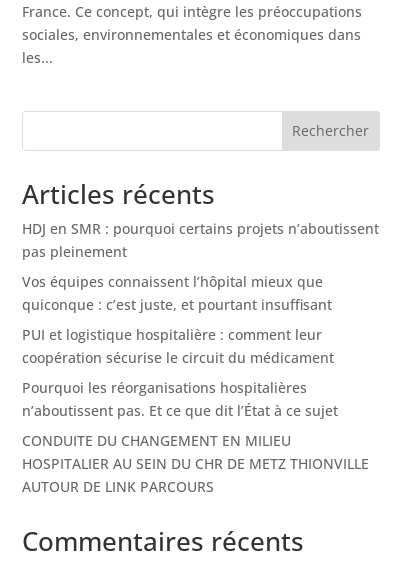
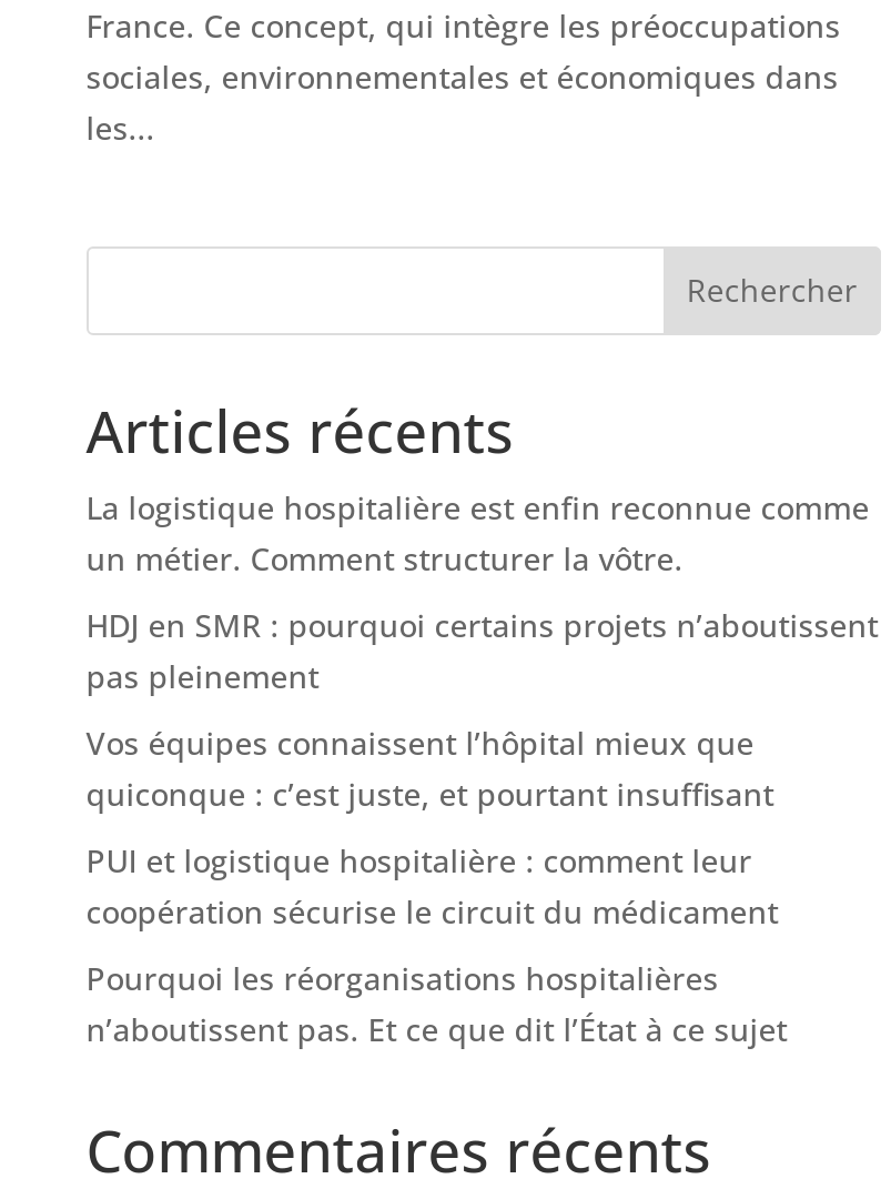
+ La logistique hospitalière est enfin reconnue comme
+ un métier. Comment structurer la vôtre.

moved down: HDJ en SMR : pourquoi certains projets n’aboutissent | pas pleinement | Vos équipes connaissent l’hôpital mieux que | quiconque : c’est juste, et pourtant insuffisant | PUI et logistique hospitalière : comment leur | coopération sécurise le circuit du médicament | Pourquoi les réorganisations hospitalières | n’aboutissent pas. Et ce que dit l’État à ce sujet

- CONDUITE DU CHANGEMENT EN MILIEU
- HOSPITALIER AU SEIN DU CHR DE METZ THIONVILLE
- AUTOUR DE LINK PARCOURS
